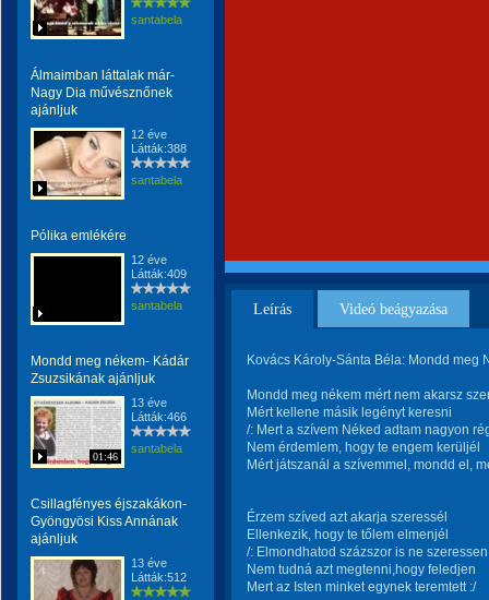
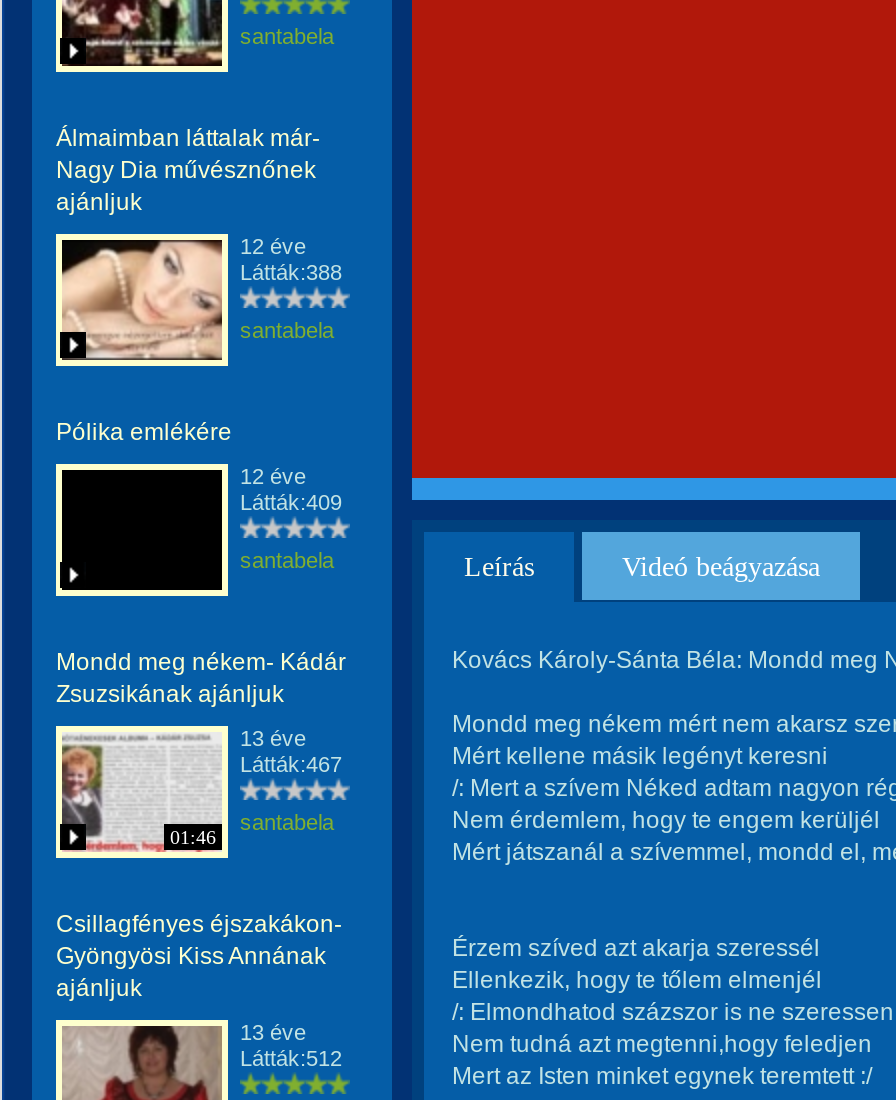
- Látták:466
+ Látták:467
